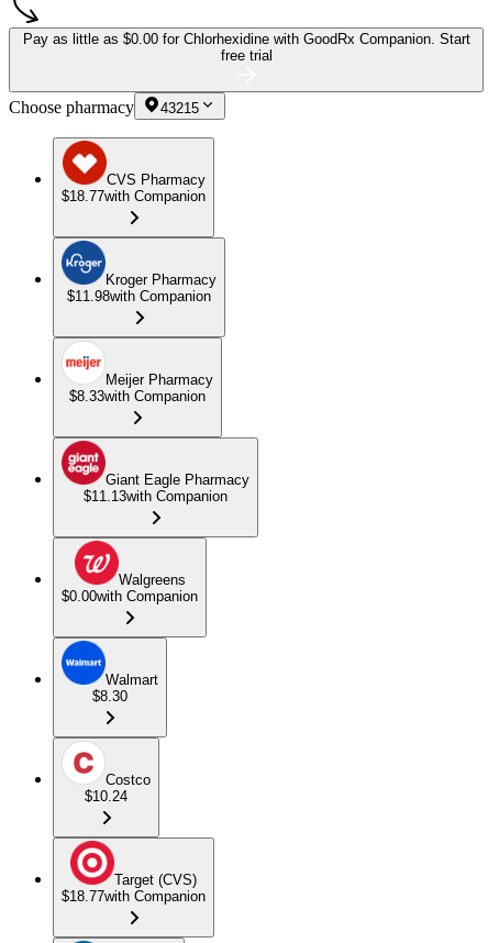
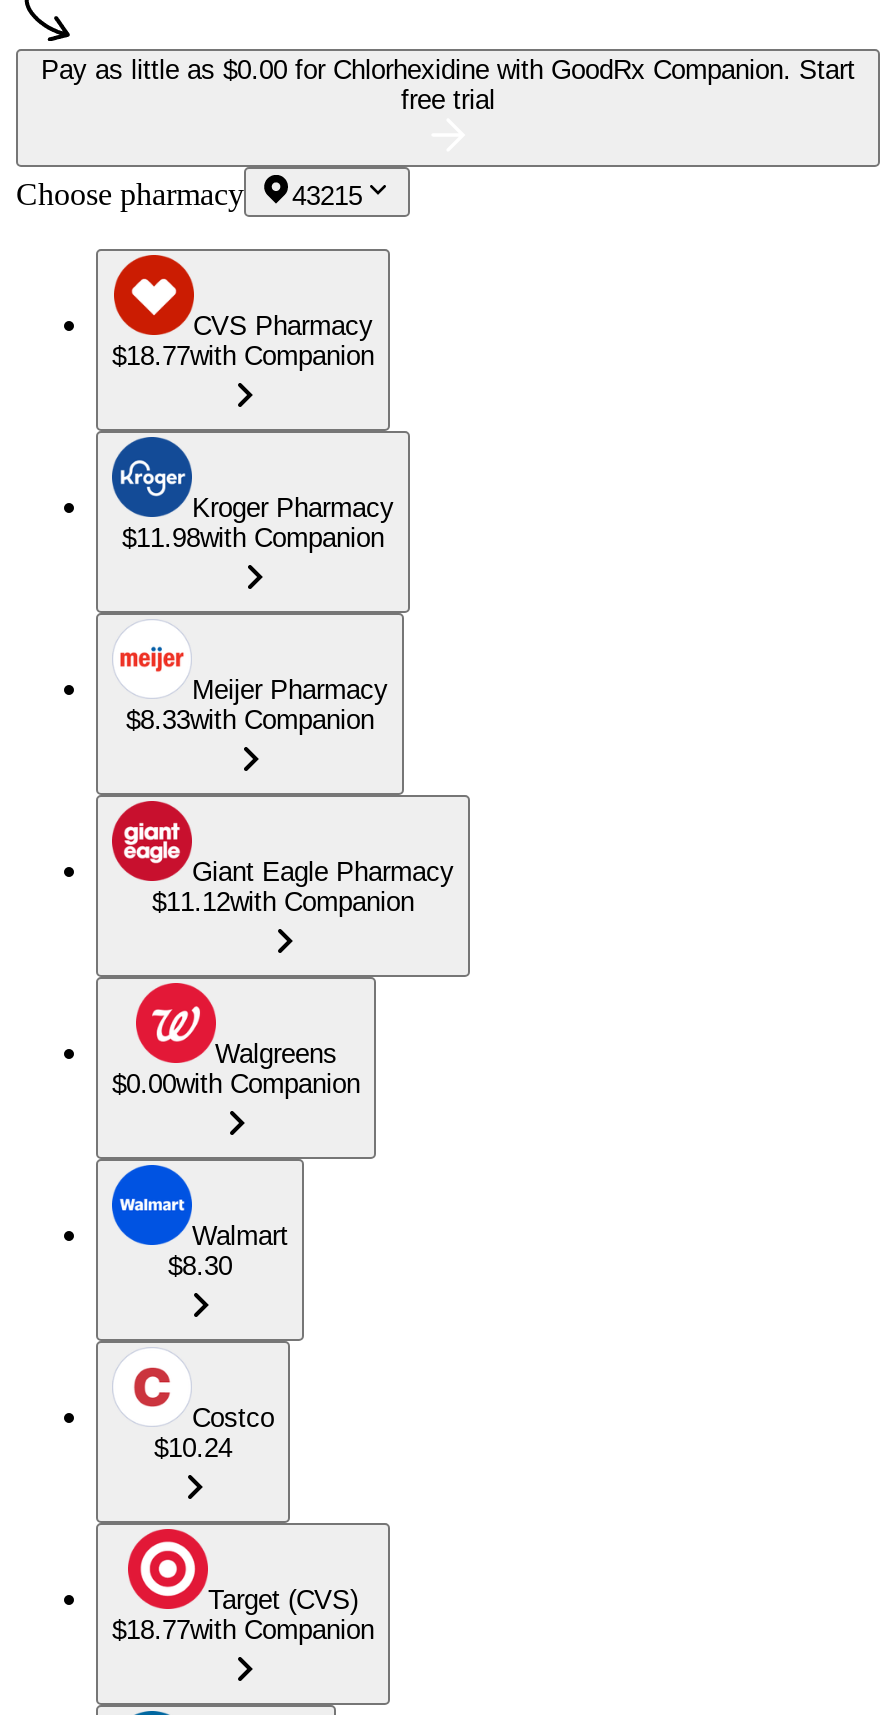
- $11.13with Companion
+ $11.12with Companion
